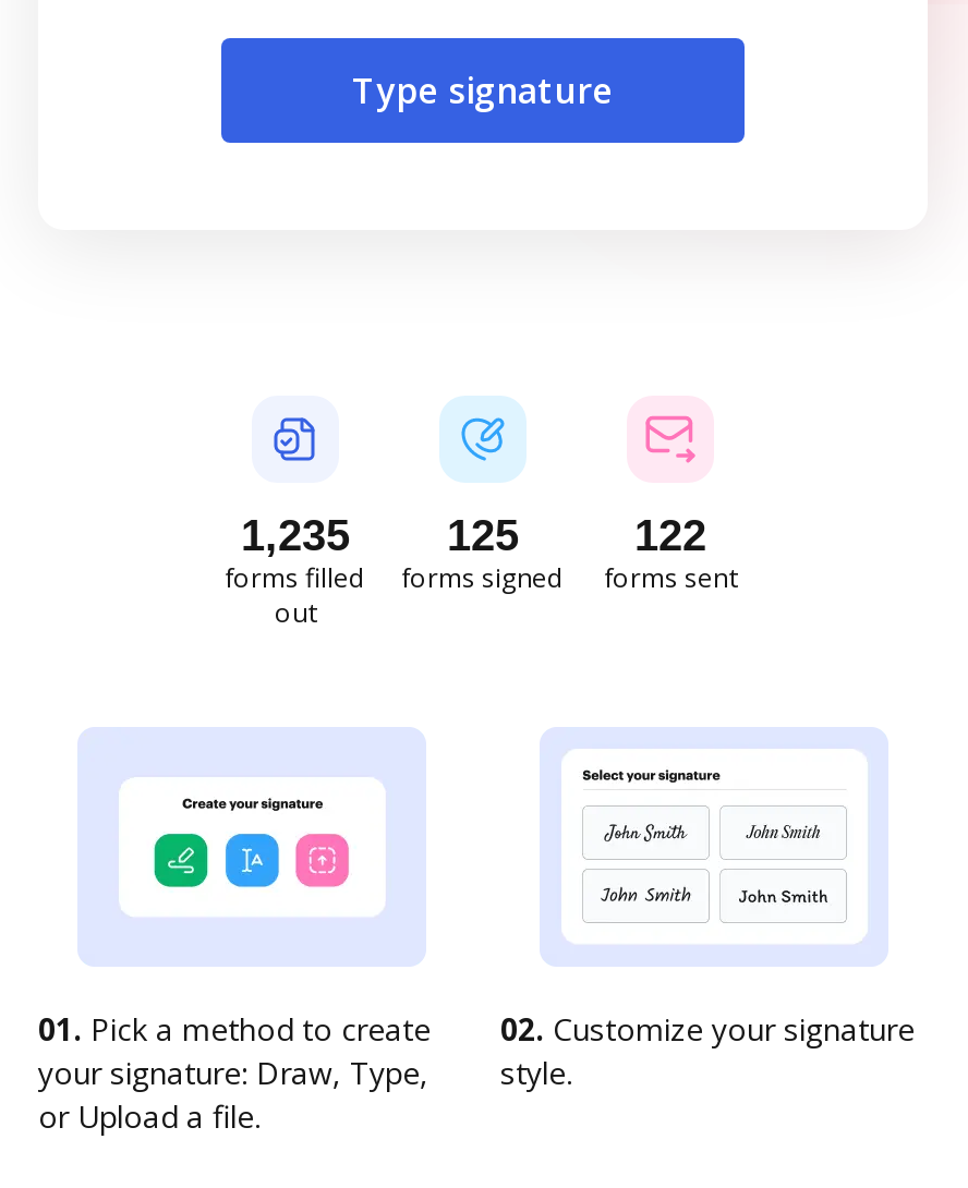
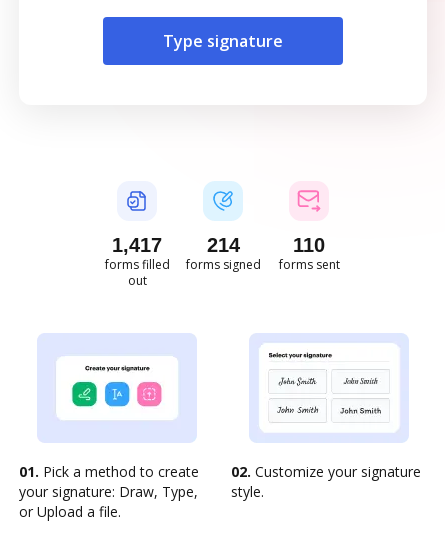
- 1,235
+ 1,417

- 125
+ 214

- 122
+ 110
